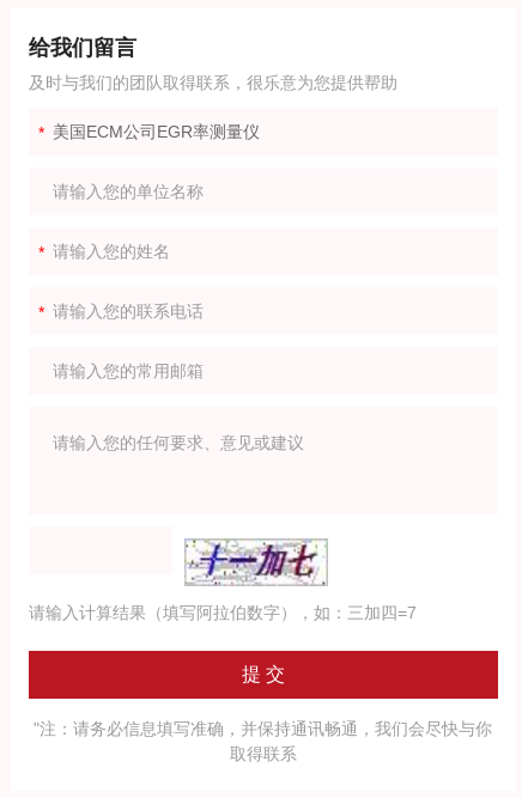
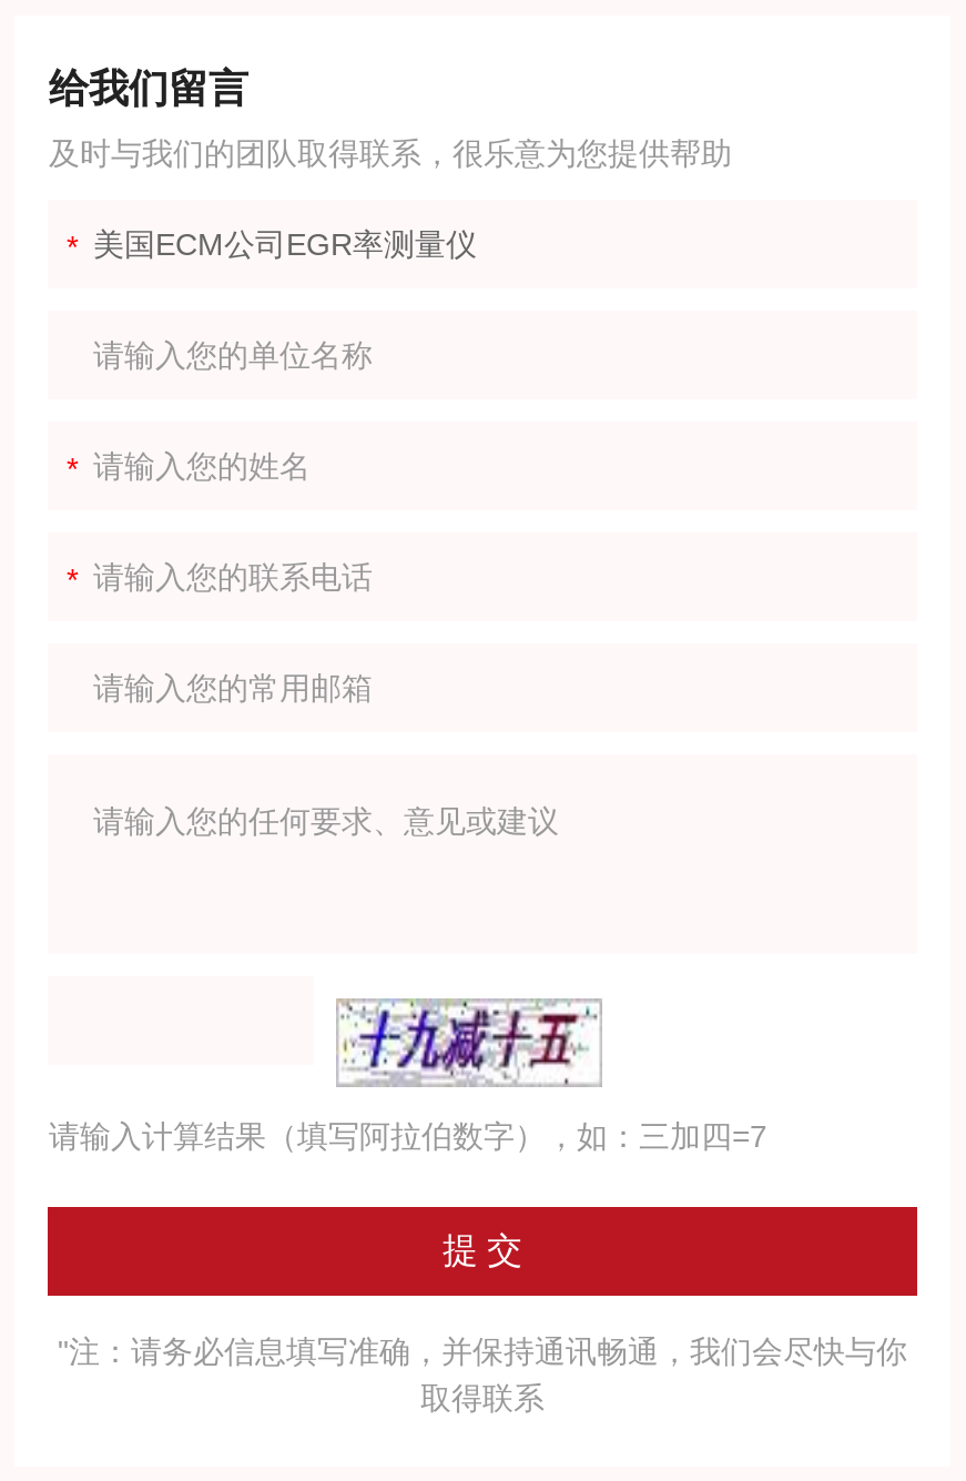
- [image]
+ [image]
